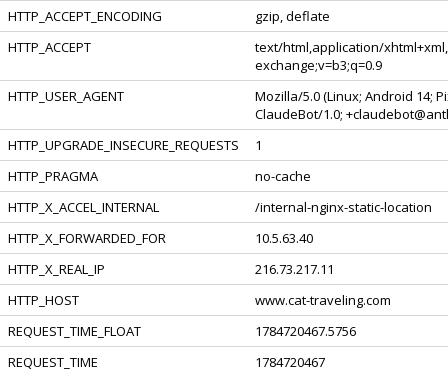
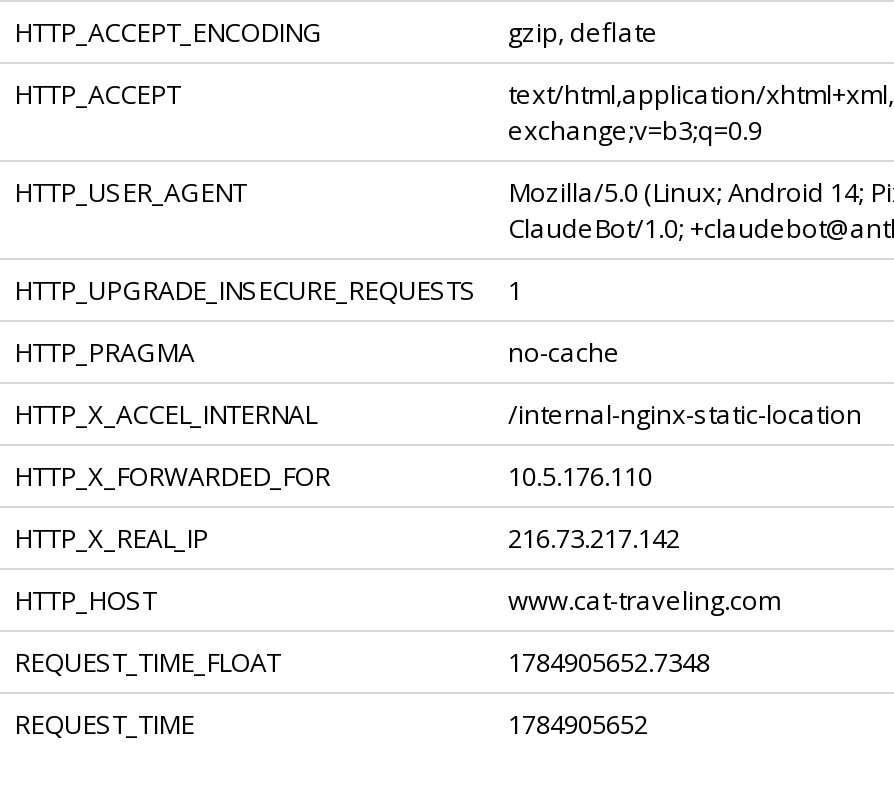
- 10.5.63.40
+ 10.5.176.110

- 216.73.217.11
+ 216.73.217.142

- 1784720467.5756
+ 1784905652.7348

- 1784720467
+ 1784905652
